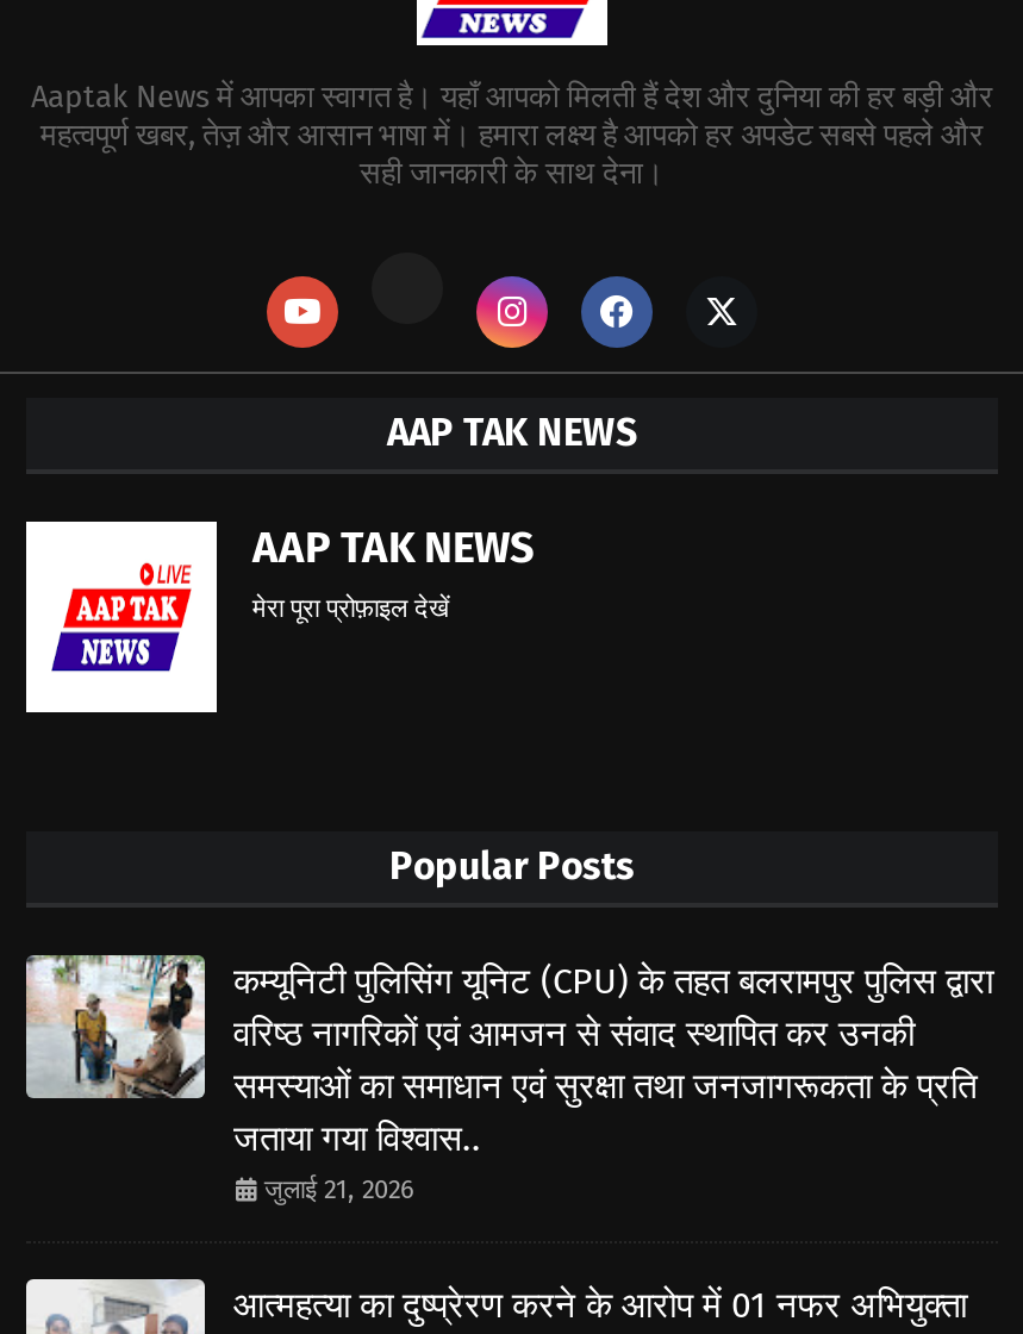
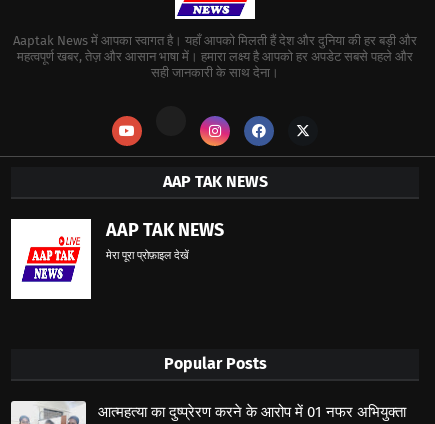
- [image]
- कम्यूनिटी पुलिसिंग यूनिट (CPU) के तहत बलरामपुर पुलिस द्वारा
- वरिष्ठ नागरिकों एवं आमजन से संवाद स्थापित कर उनकी
- समस्याओं का समाधान एवं सुरक्षा तथा जनजागरूकता के प्रति
- जताया गया विश्वास..
- जुलाई 21, 2026
